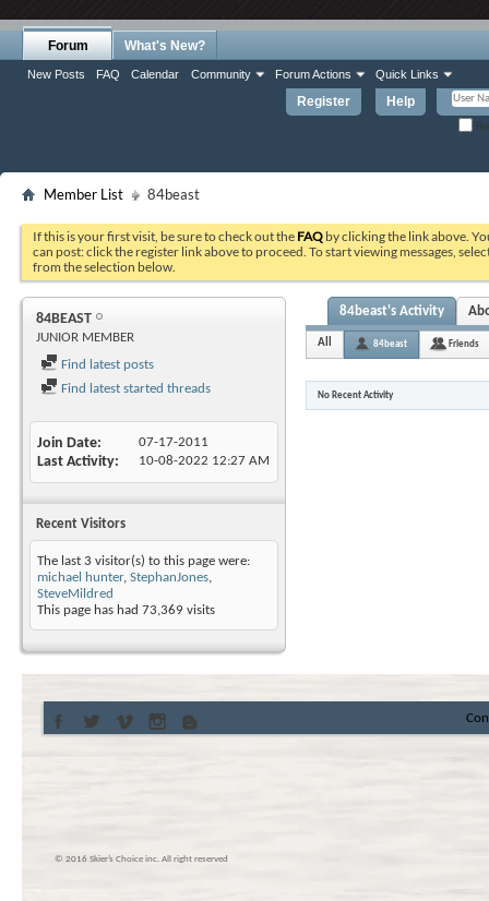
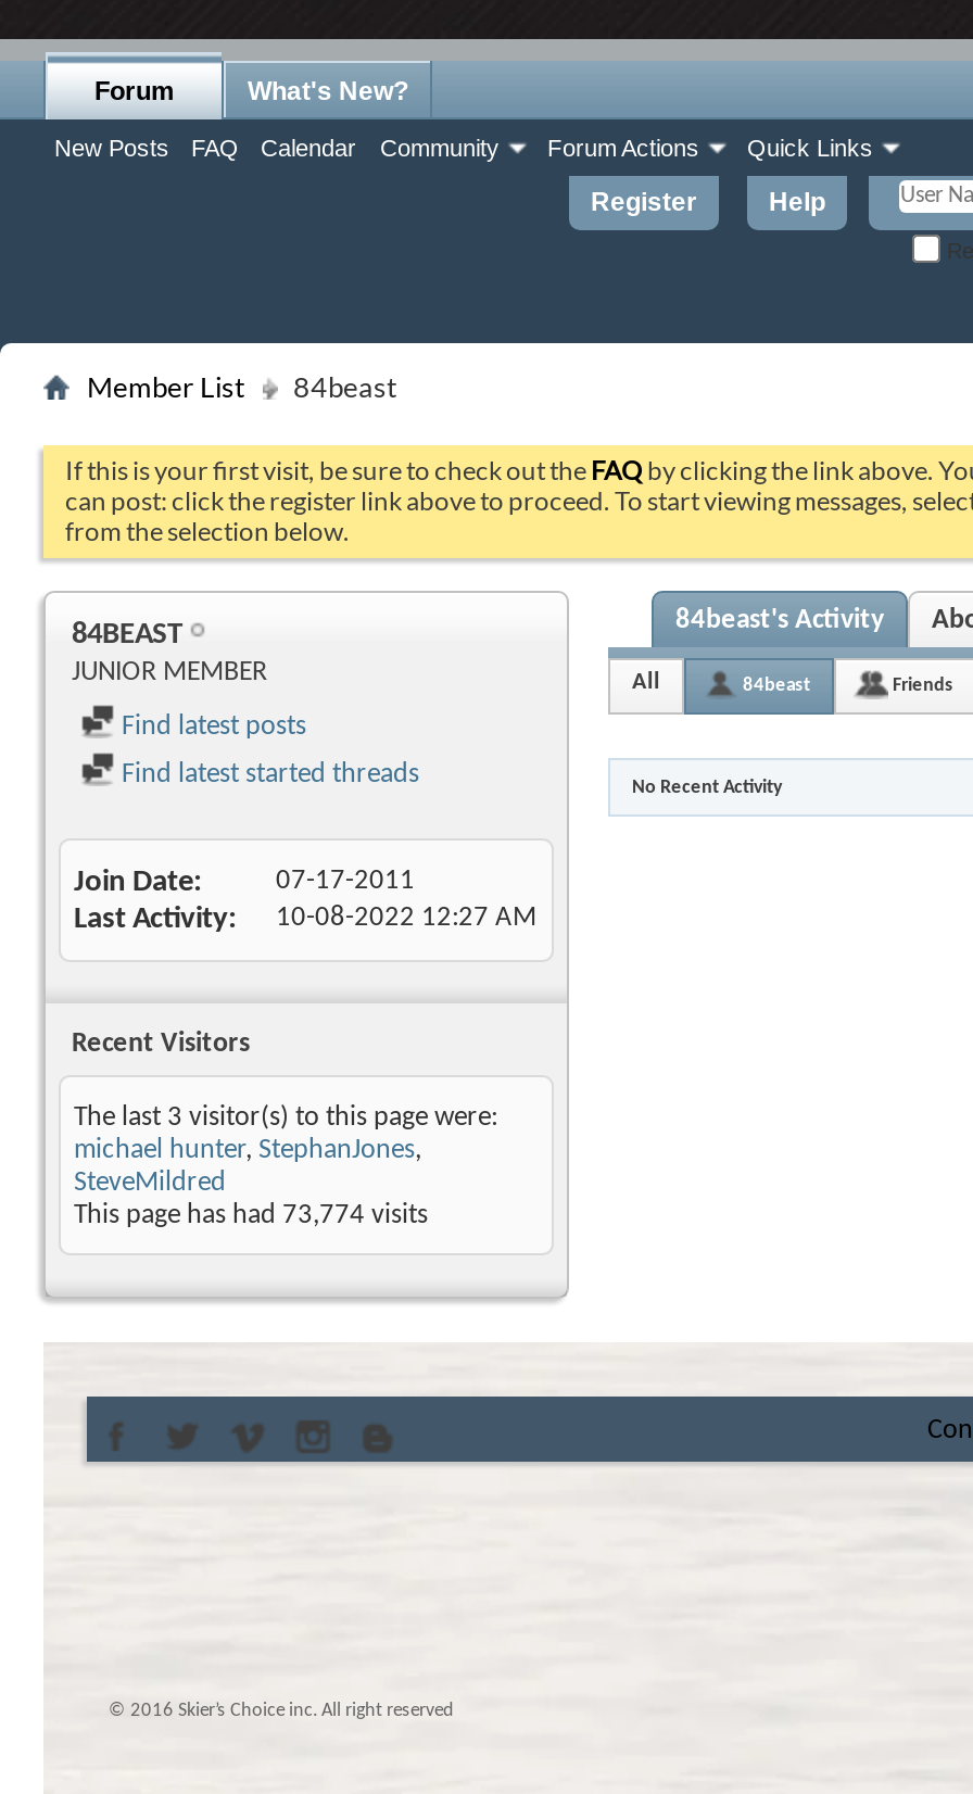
- This page has had 73,369 visits
+ This page has had 73,774 visits
